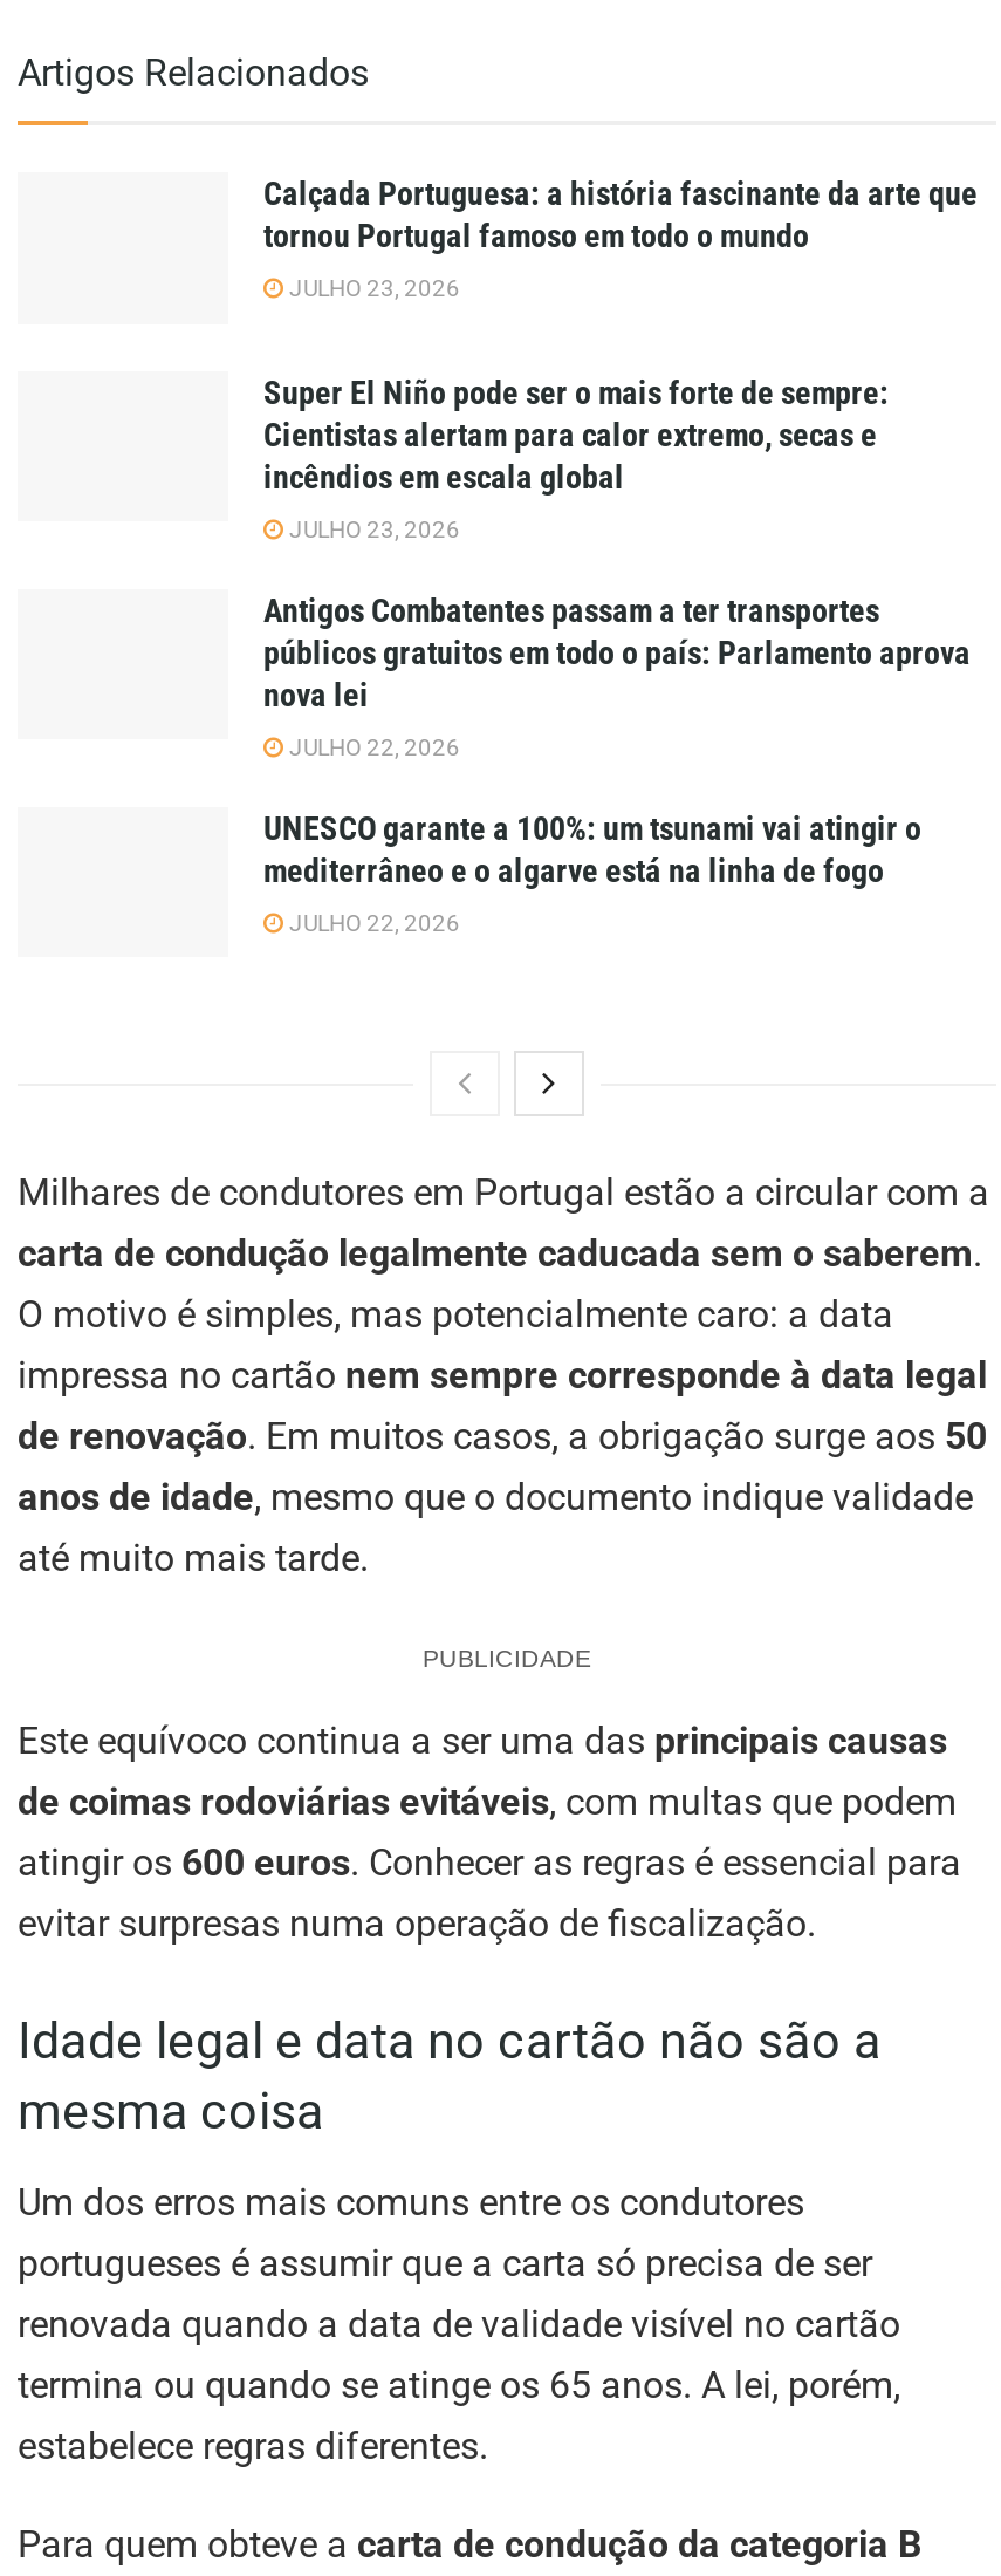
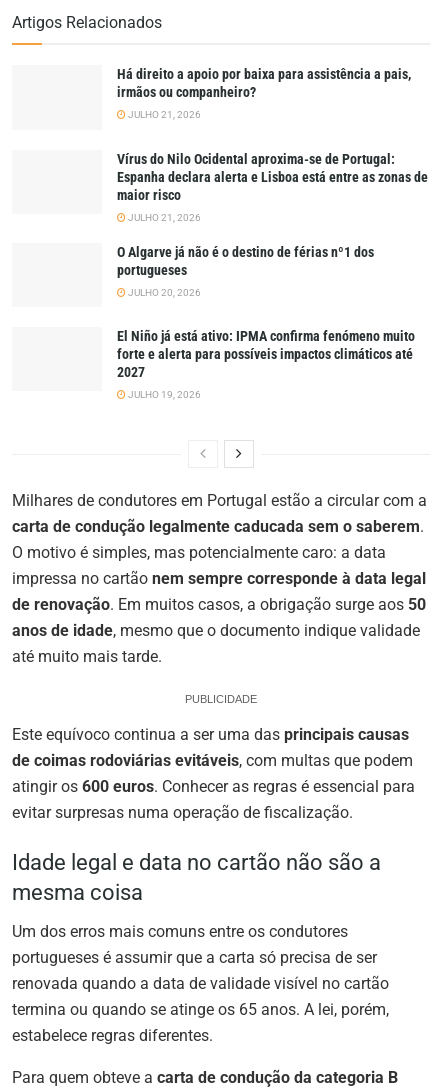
- Calçada Portuguesa: a história fascinante da arte que
- tornou Portugal famoso em todo o mundo
+ Há direito a apoio por baixa para assistência a pais,
+ irmãos ou companheiro?

- JULHO 23, 2026
+ JULHO 21, 2026

- Super El Niño pode ser o mais forte de sempre:
- Cientistas alertam para calor extremo, secas e
- incêndios em escala global
+ Vírus do Nilo Ocidental aproxima-se de Portugal:
+ Espanha declara alerta e Lisboa está entre as zonas de
+ maior risco

- JULHO 23, 2026
+ JULHO 21, 2026

- Antigos Combatentes passam a ter transportes
- públicos gratuitos em todo o país: Parlamento aprova
- nova lei
+ O Algarve já não é o destino de férias nº1 dos
+ portugueses

- JULHO 22, 2026
+ JULHO 20, 2026

- UNESCO garante a 100%: um tsunami vai atingir o
- mediterrâneo e o algarve está na linha de fogo
+ El Niño já está ativo: IPMA confirma fenómeno muito
+ forte e alerta para possíveis impactos climáticos até
+ 2027

- JULHO 22, 2026
+ JULHO 19, 2026
